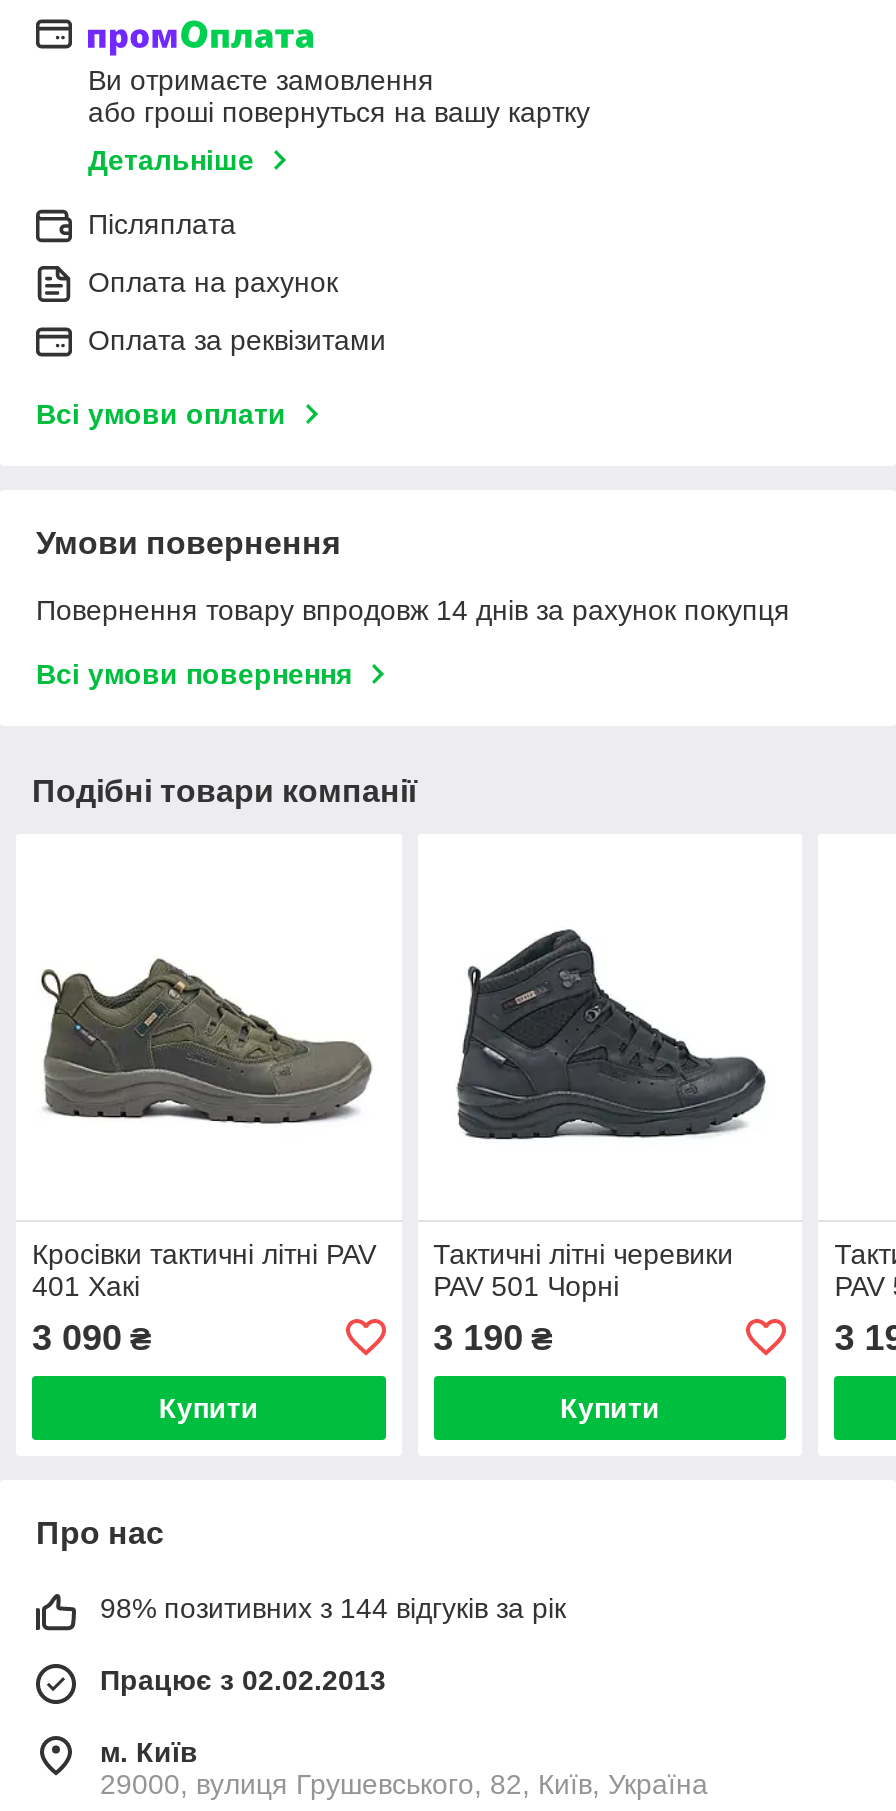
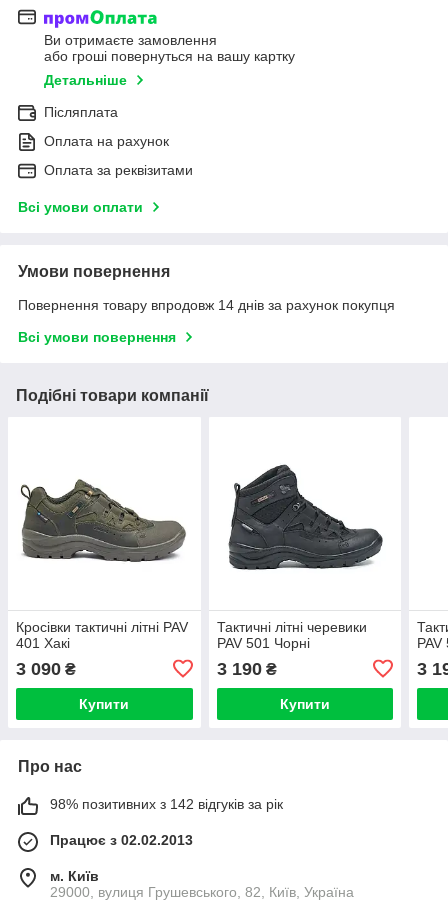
- 98% позитивних з 144 відгуків за рік
+ 98% позитивних з 142 відгуків за рік
